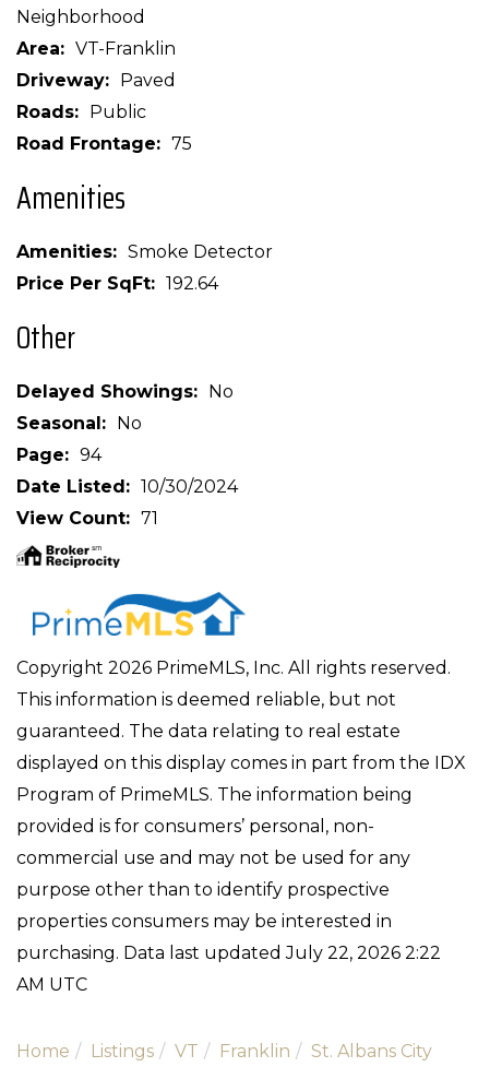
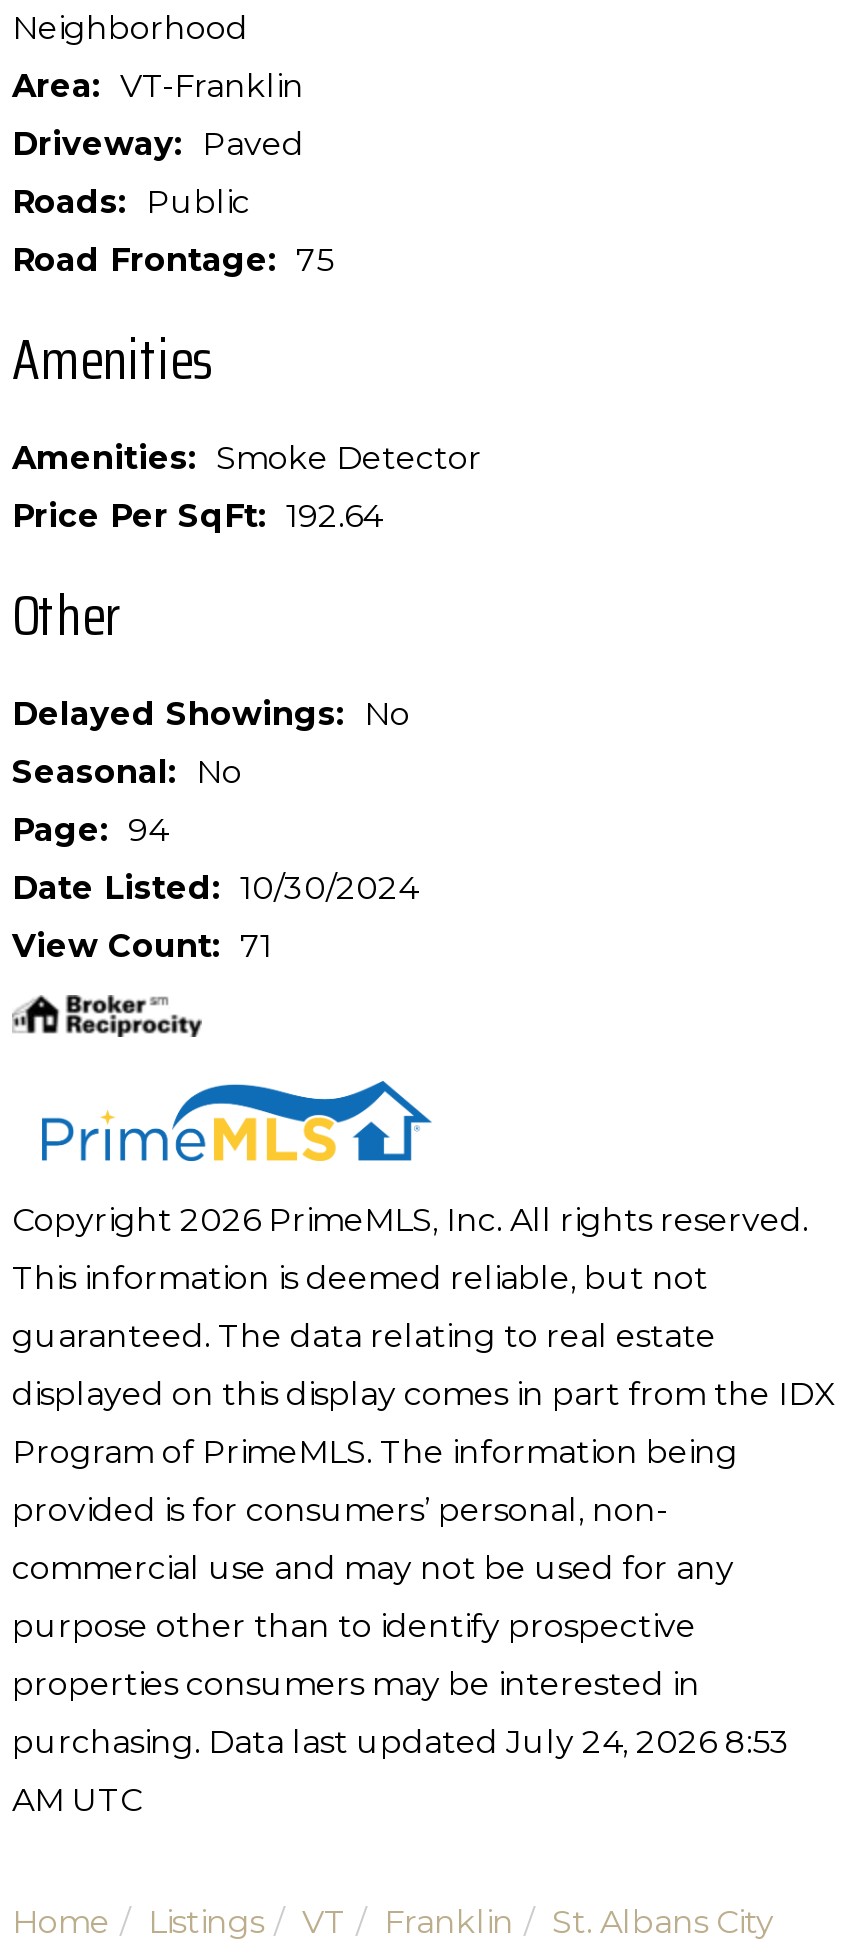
- purchasing. Data last updated July 22, 2026 2:22
+ purchasing. Data last updated July 24, 2026 8:53
